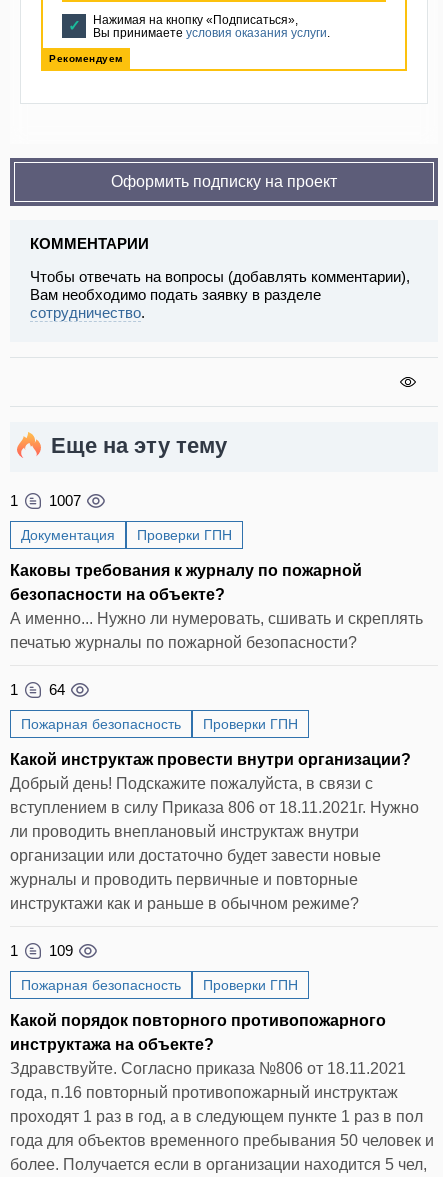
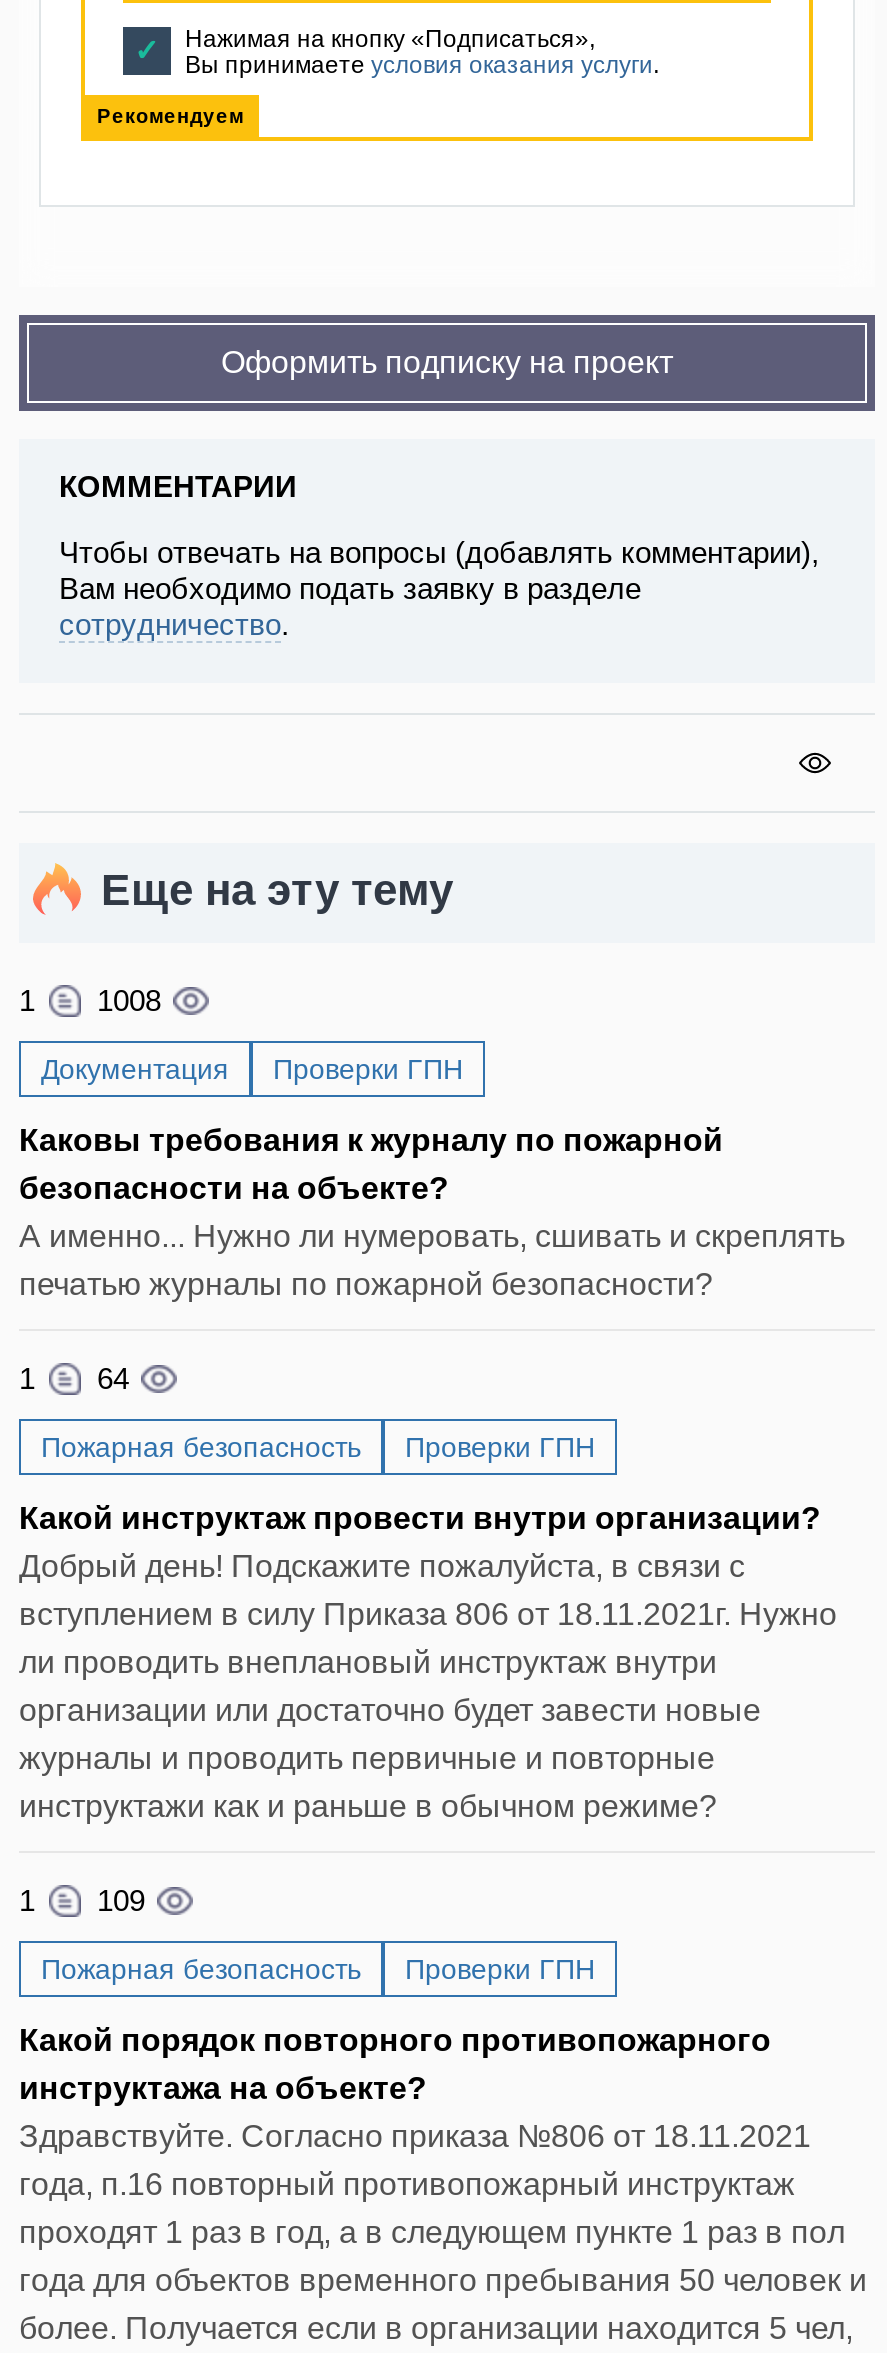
- 1 1007
+ 1 1008
